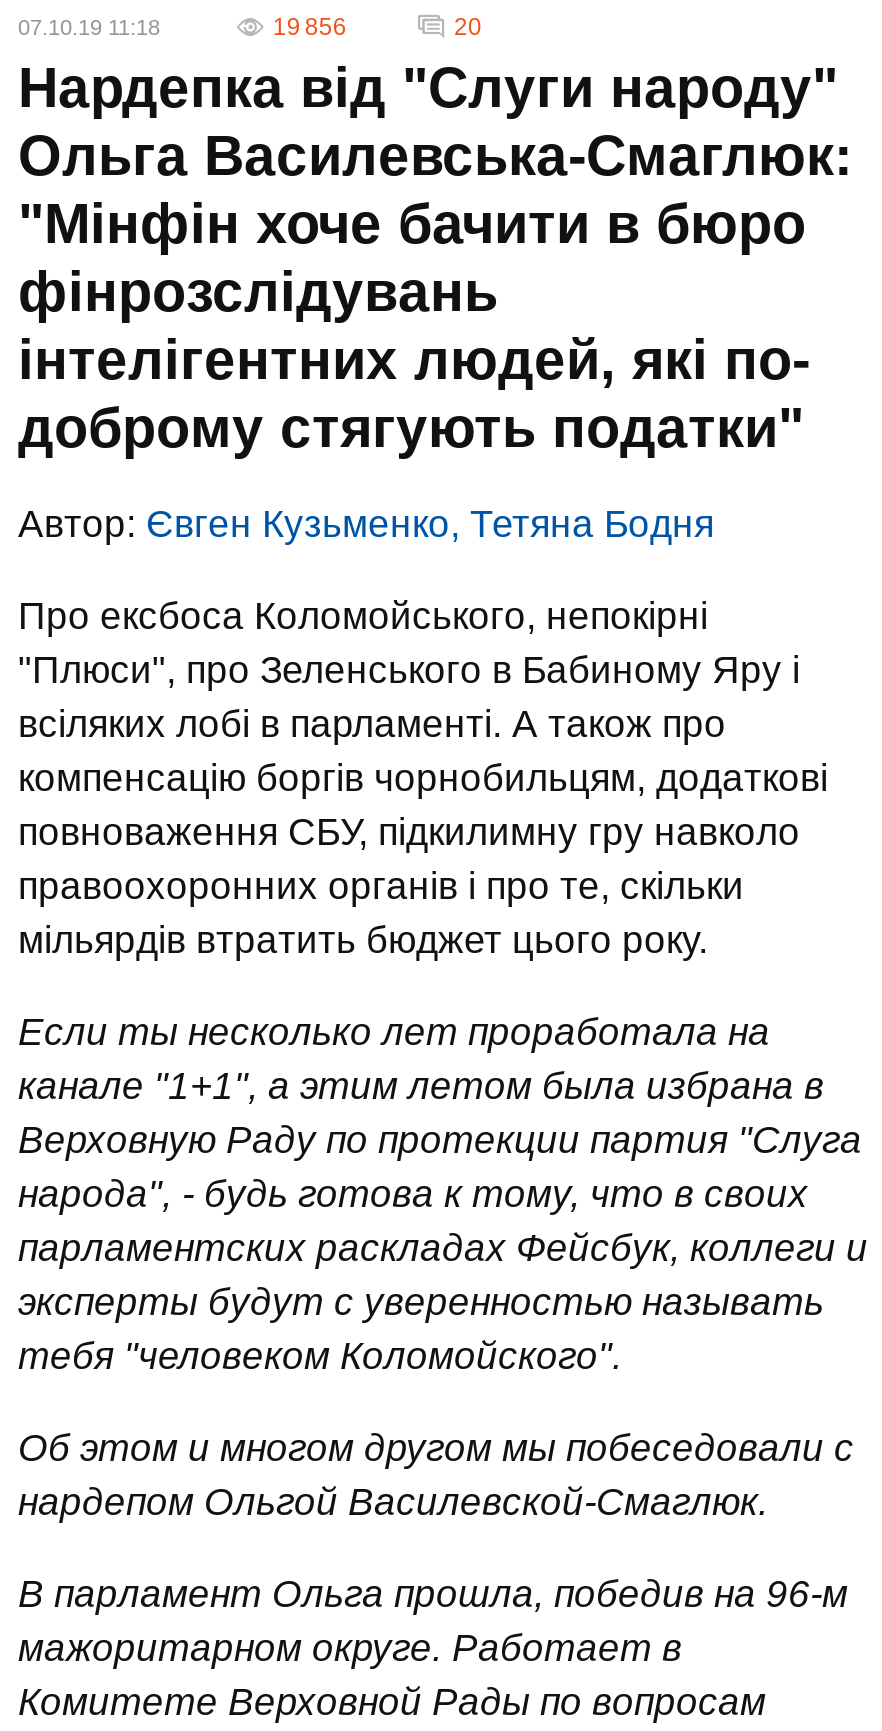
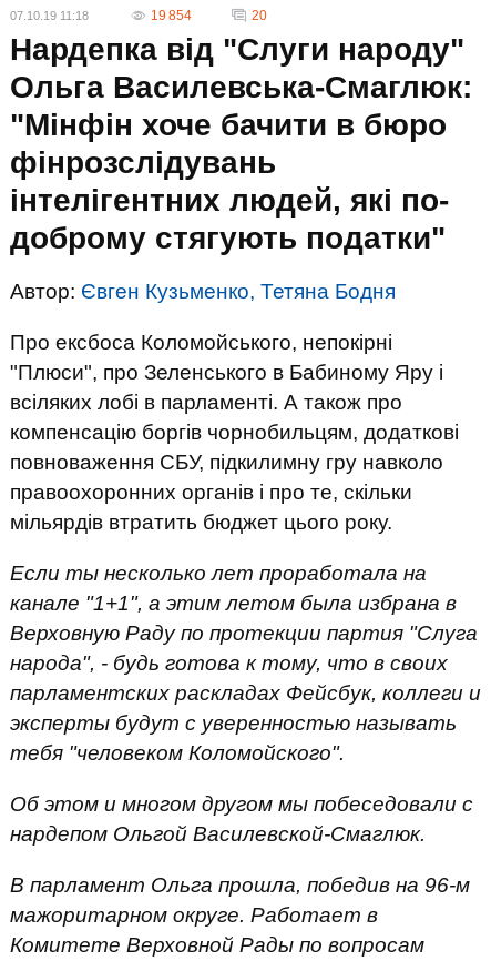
- 19 856
+ 19 854
